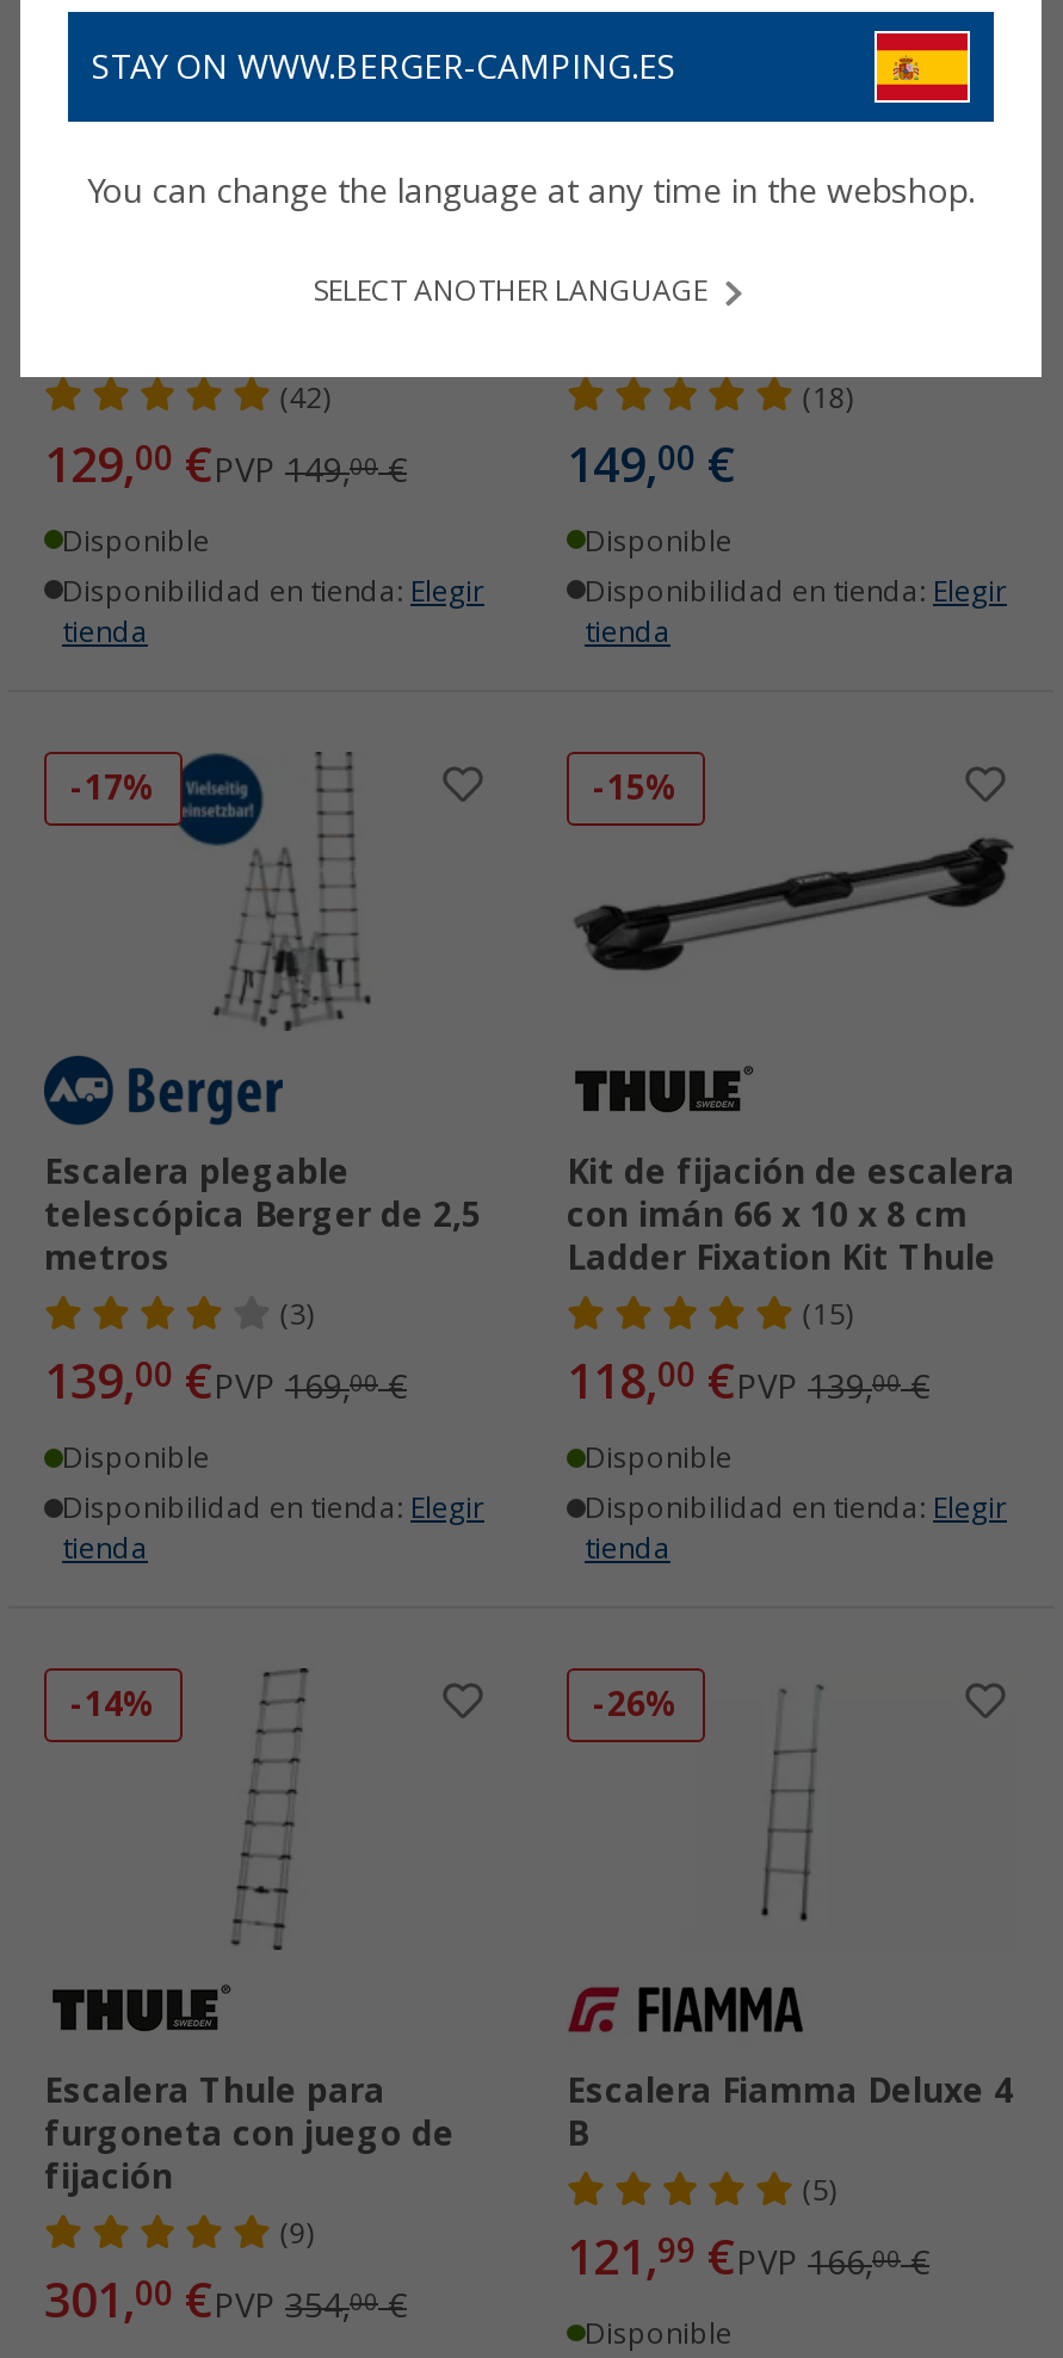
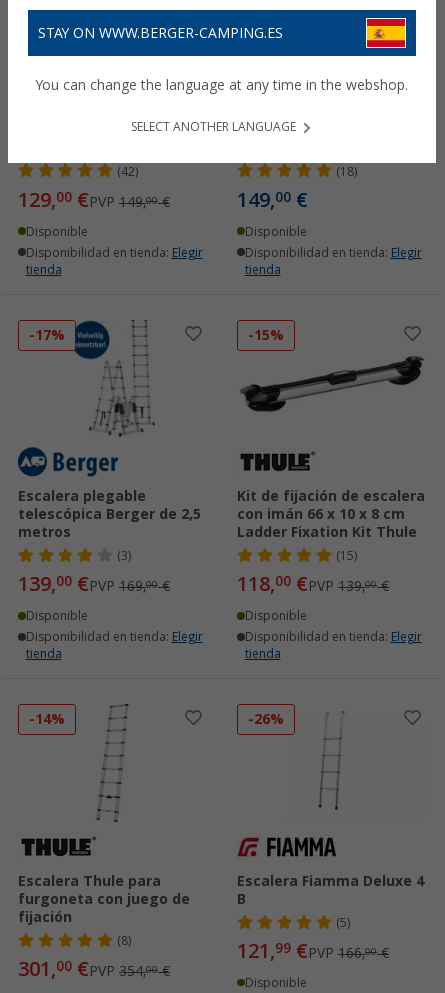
- (9)
+ (8)
